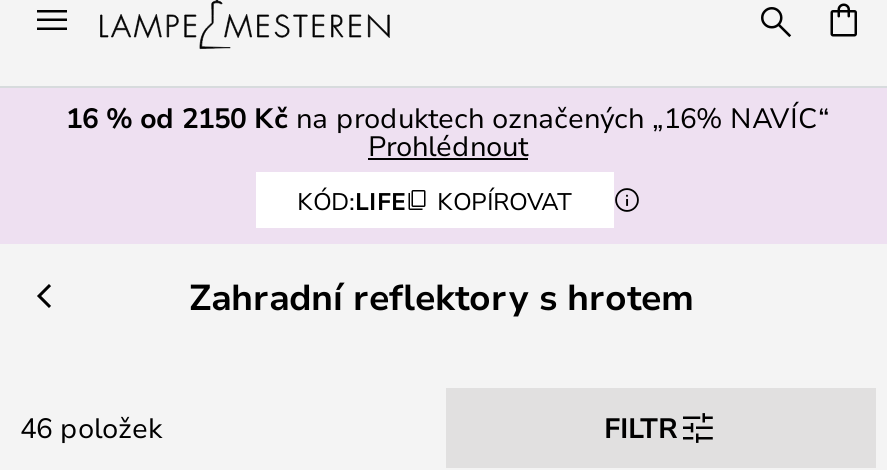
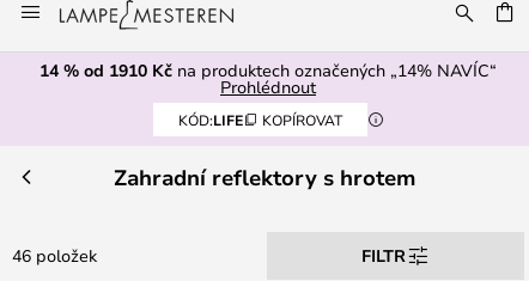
- 16 % od 2150 Kč na produktech označených „16% NAVÍC“
+ 14 % od 1910 Kč na produktech označených „14% NAVÍC“
